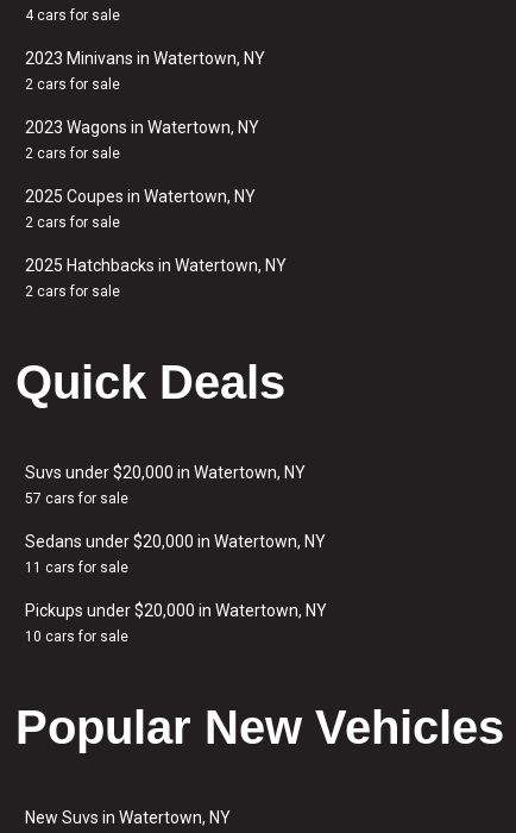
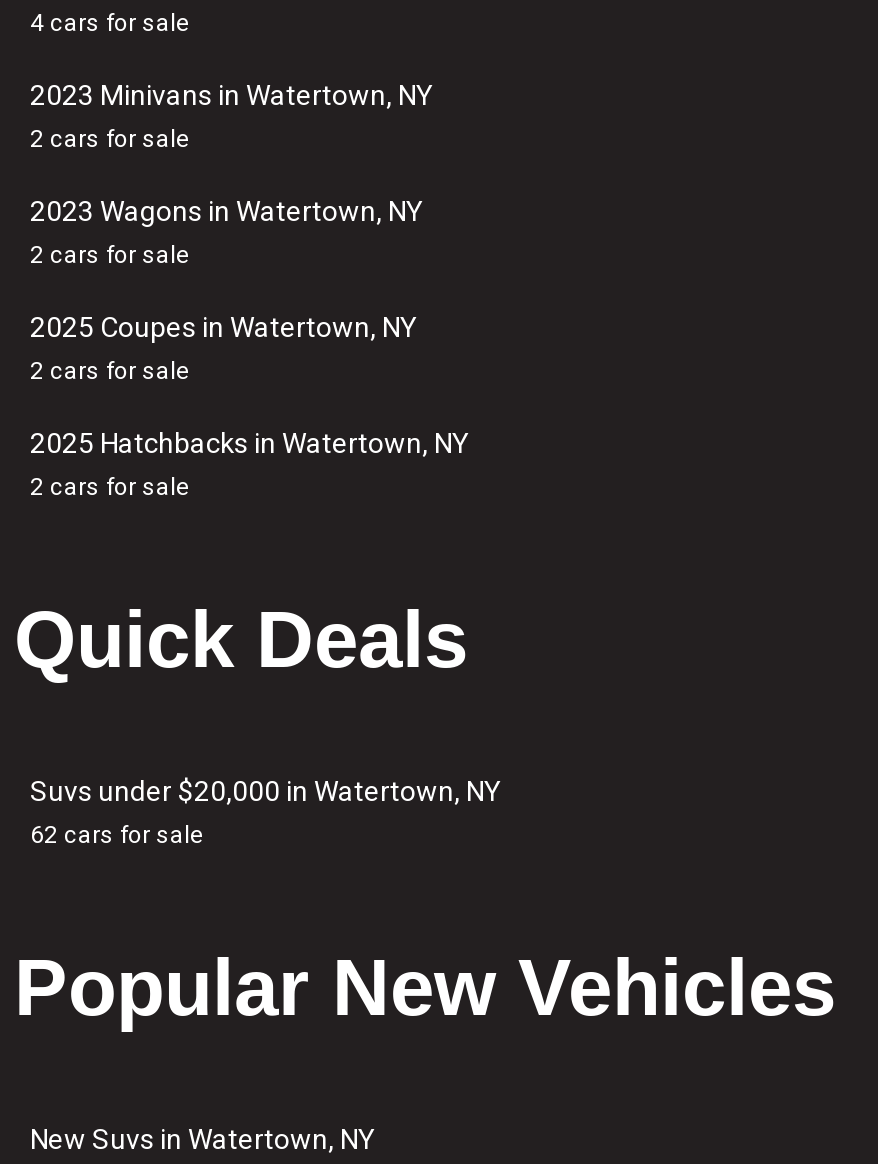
- 57 cars for sale
- Sedans under $20,000 in Watertown, NY
- 11 cars for sale
- Pickups under $20,000 in Watertown, NY
- 10 cars for sale
+ 62 cars for sale
